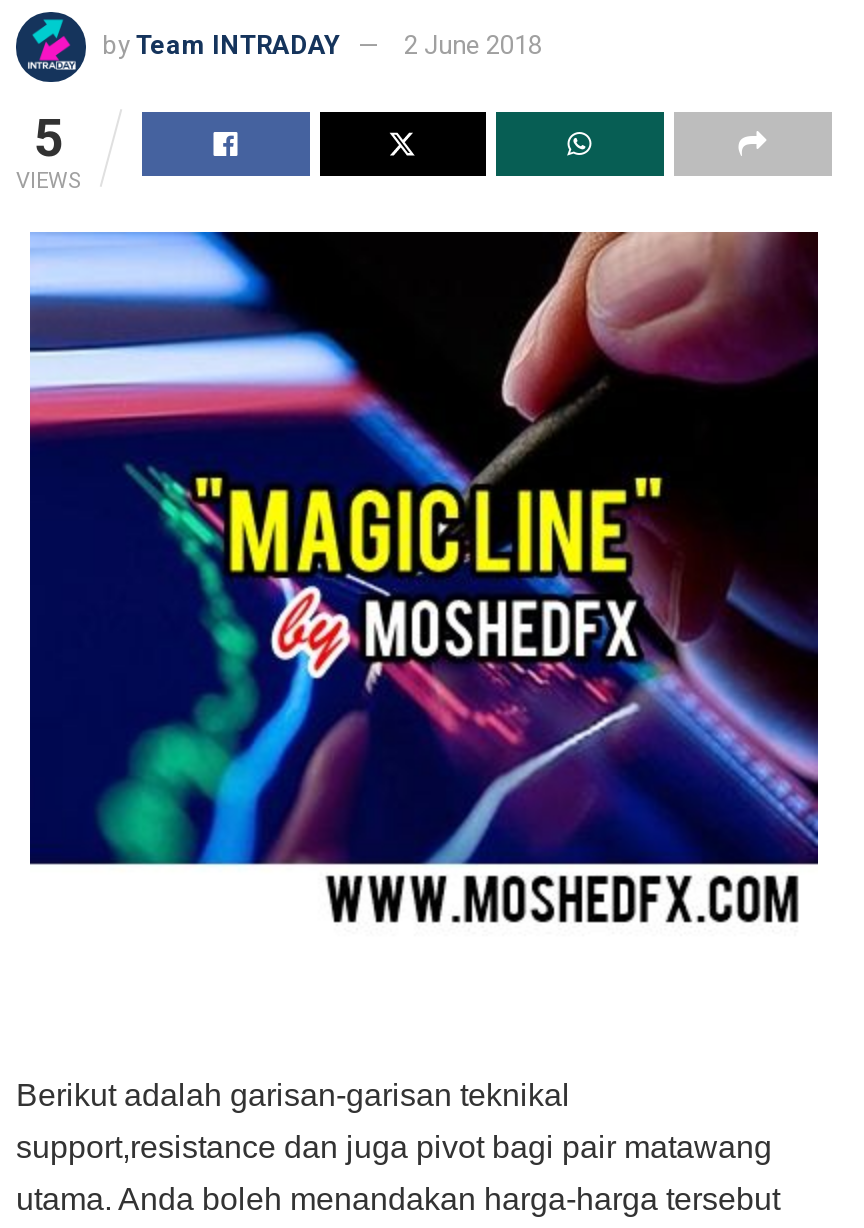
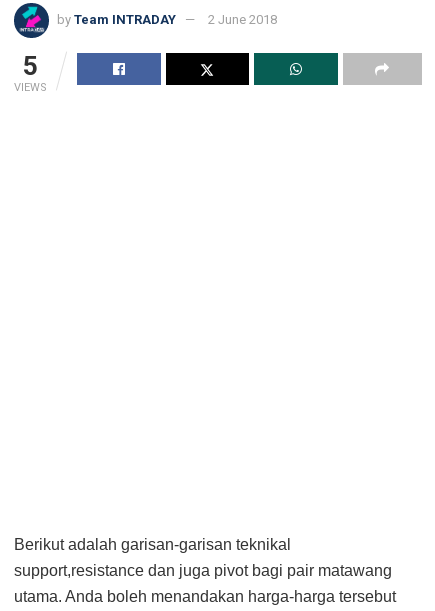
- [image]
